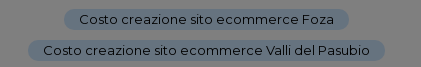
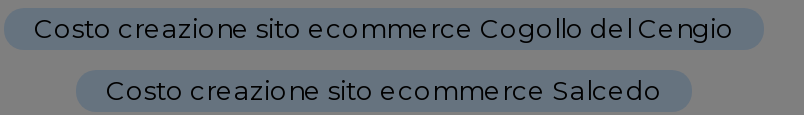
- Costo creazione sito ecommerce Foza
+ Costo creazione sito ecommerce Cogollo del Cengio

- Costo creazione sito ecommerce Valli del Pasubio
+ Costo creazione sito ecommerce Salcedo
